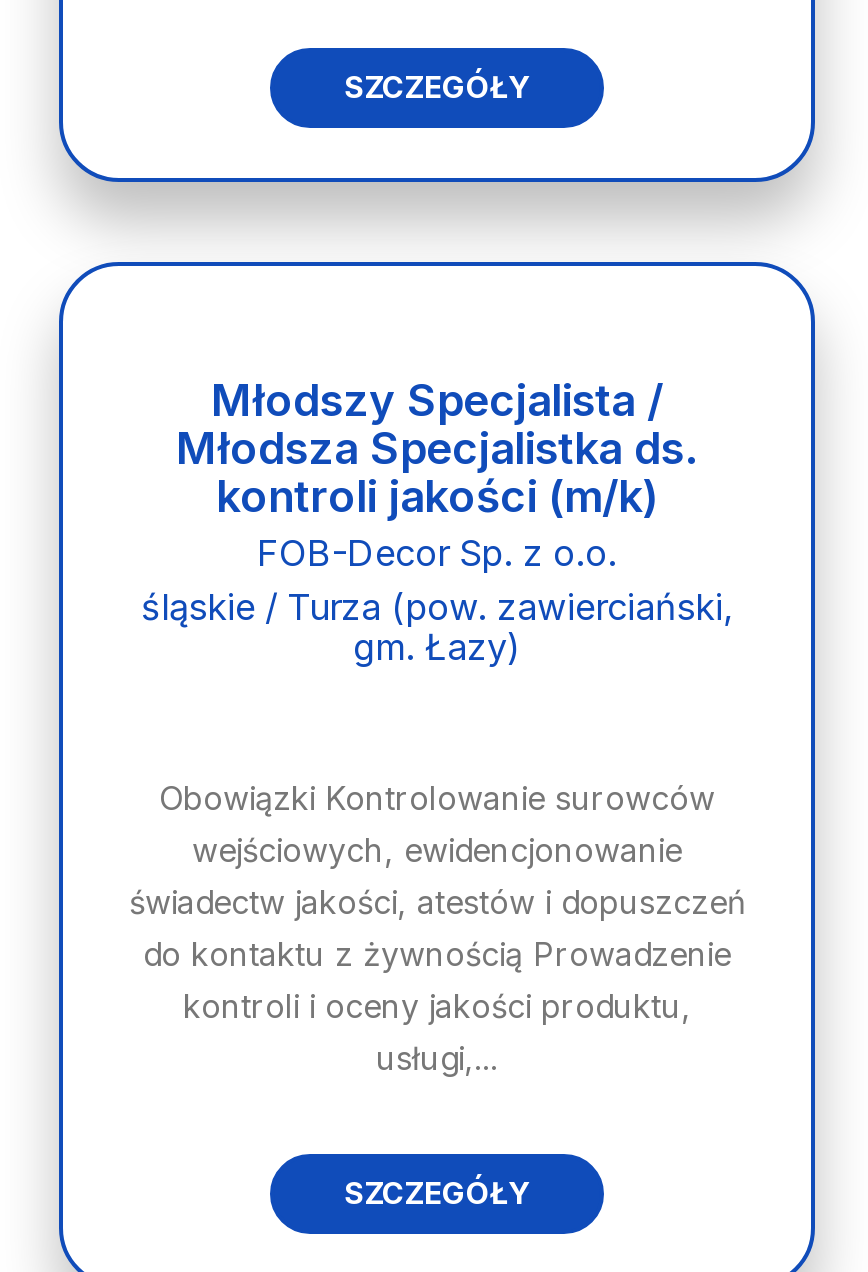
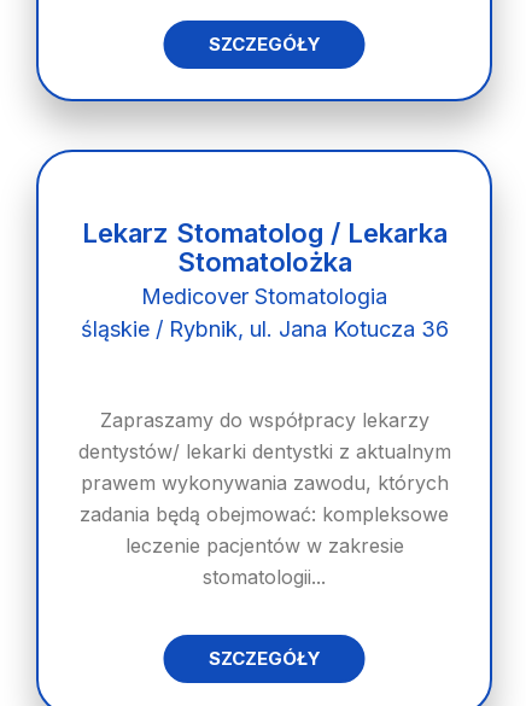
- Młodszy Specjalista /
- Młodsza Specjalistka ds.
- kontroli jakości (m/k)
- FOB-Decor Sp. z o.o.
- śląskie / Turza (pow. zawierciański,
- gm. Łazy)
+ Lekarz Stomatolog / Lekarka
+ Stomatolożka
+ Medicover Stomatologia
+ śląskie / Rybnik, ul. Jana Kotucza 36

- Obowiązki Kontrolowanie surowców
- wejściowych, ewidencjonowanie
- świadectw jakości, atestów i dopuszczeń
- do kontaktu z żywnością Prowadzenie
- kontroli i oceny jakości produktu,
- usługi,...
+ Zapraszamy do współpracy lekarzy
+ dentystów/ lekarki dentystki z aktualnym
+ prawem wykonywania zawodu, których
+ zadania będą obejmować: kompleksowe
+ leczenie pacjentów w zakresie
+ stomatologii...
